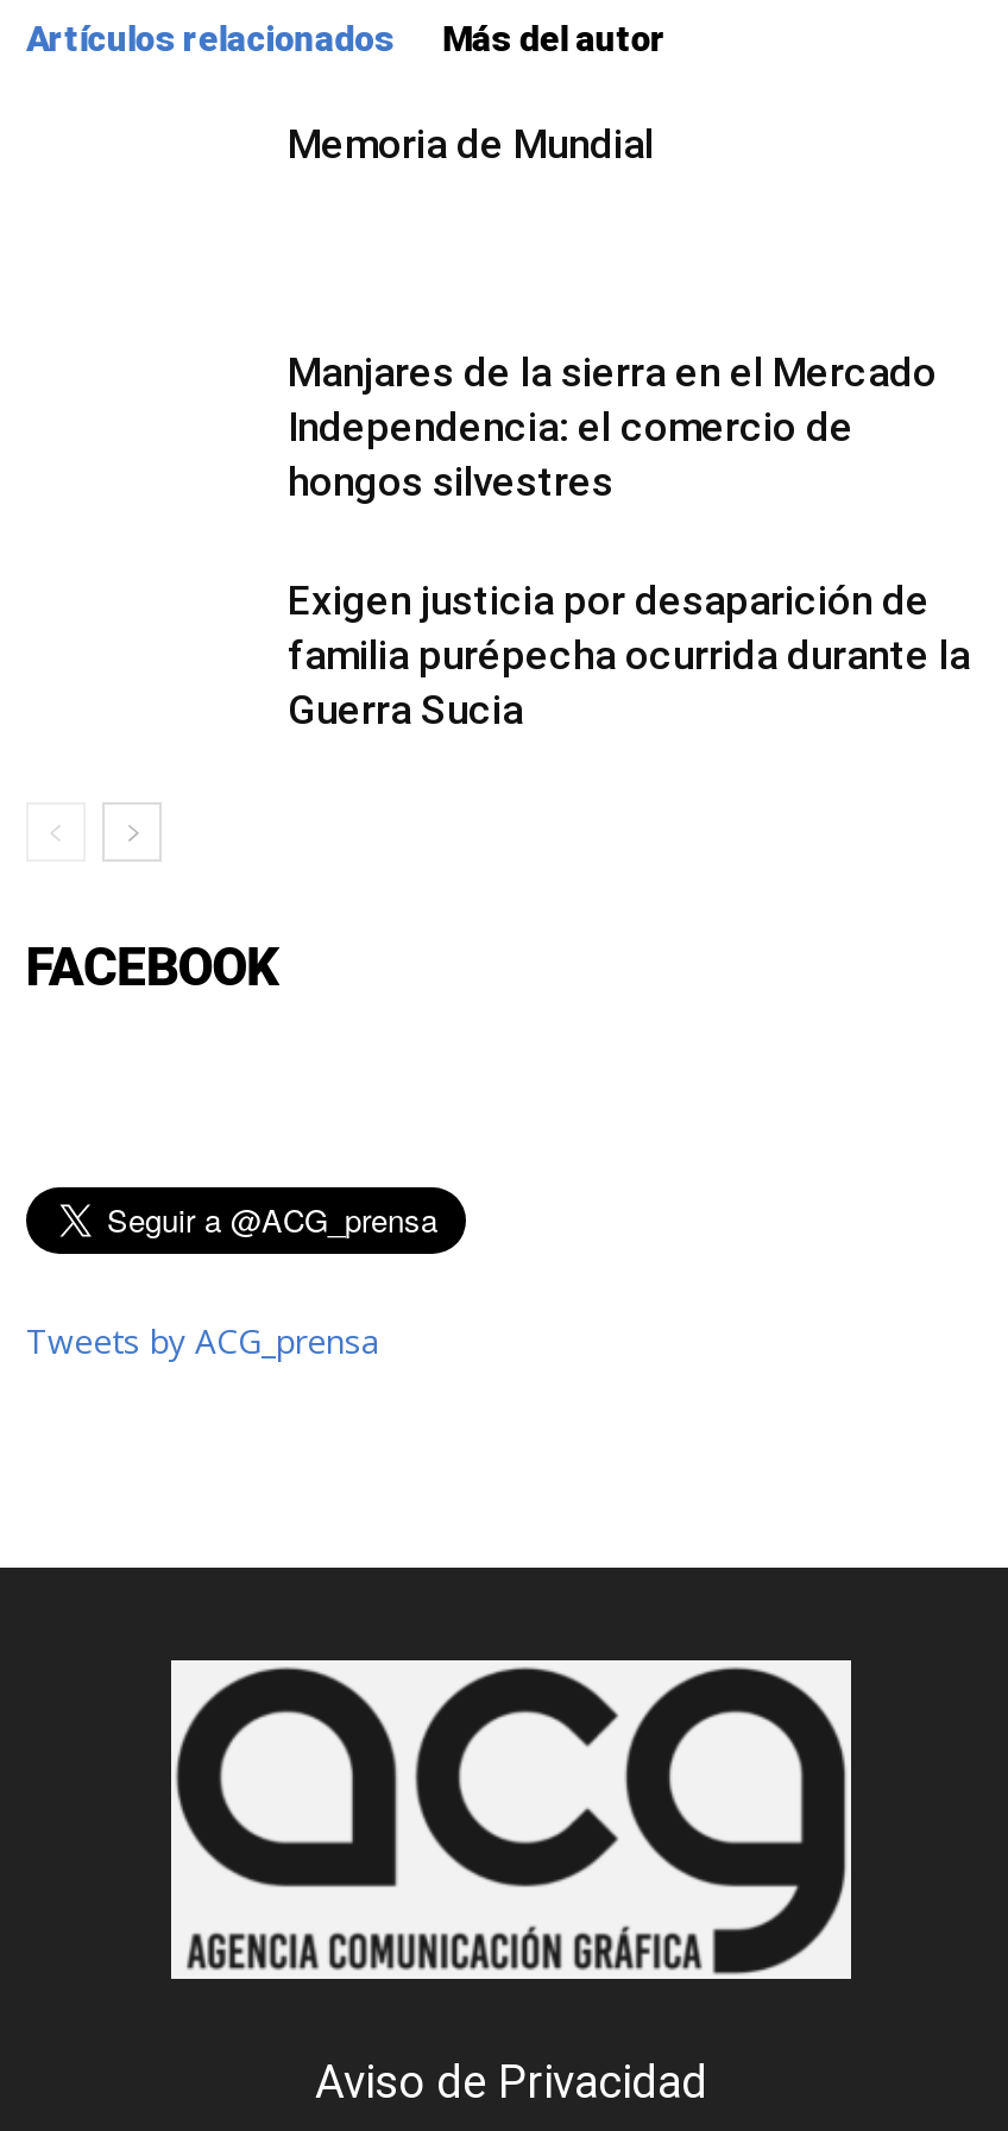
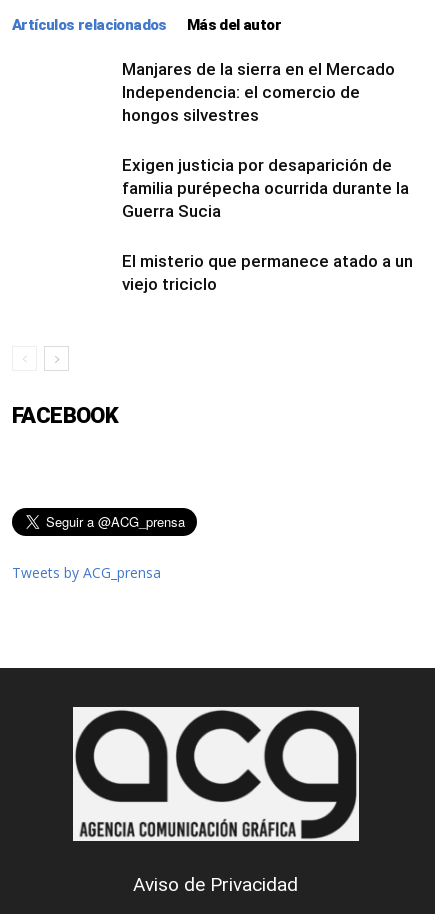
- Memoria de Mundial

moved up: Manjares de la sierra en el Mercado | Independencia: el comercio de | hongos silvestres | Exigen justicia por desaparición de | familia purépecha ocurrida durante la | Guerra Sucia

+ El misterio que permanece atado a un
+ viejo triciclo
